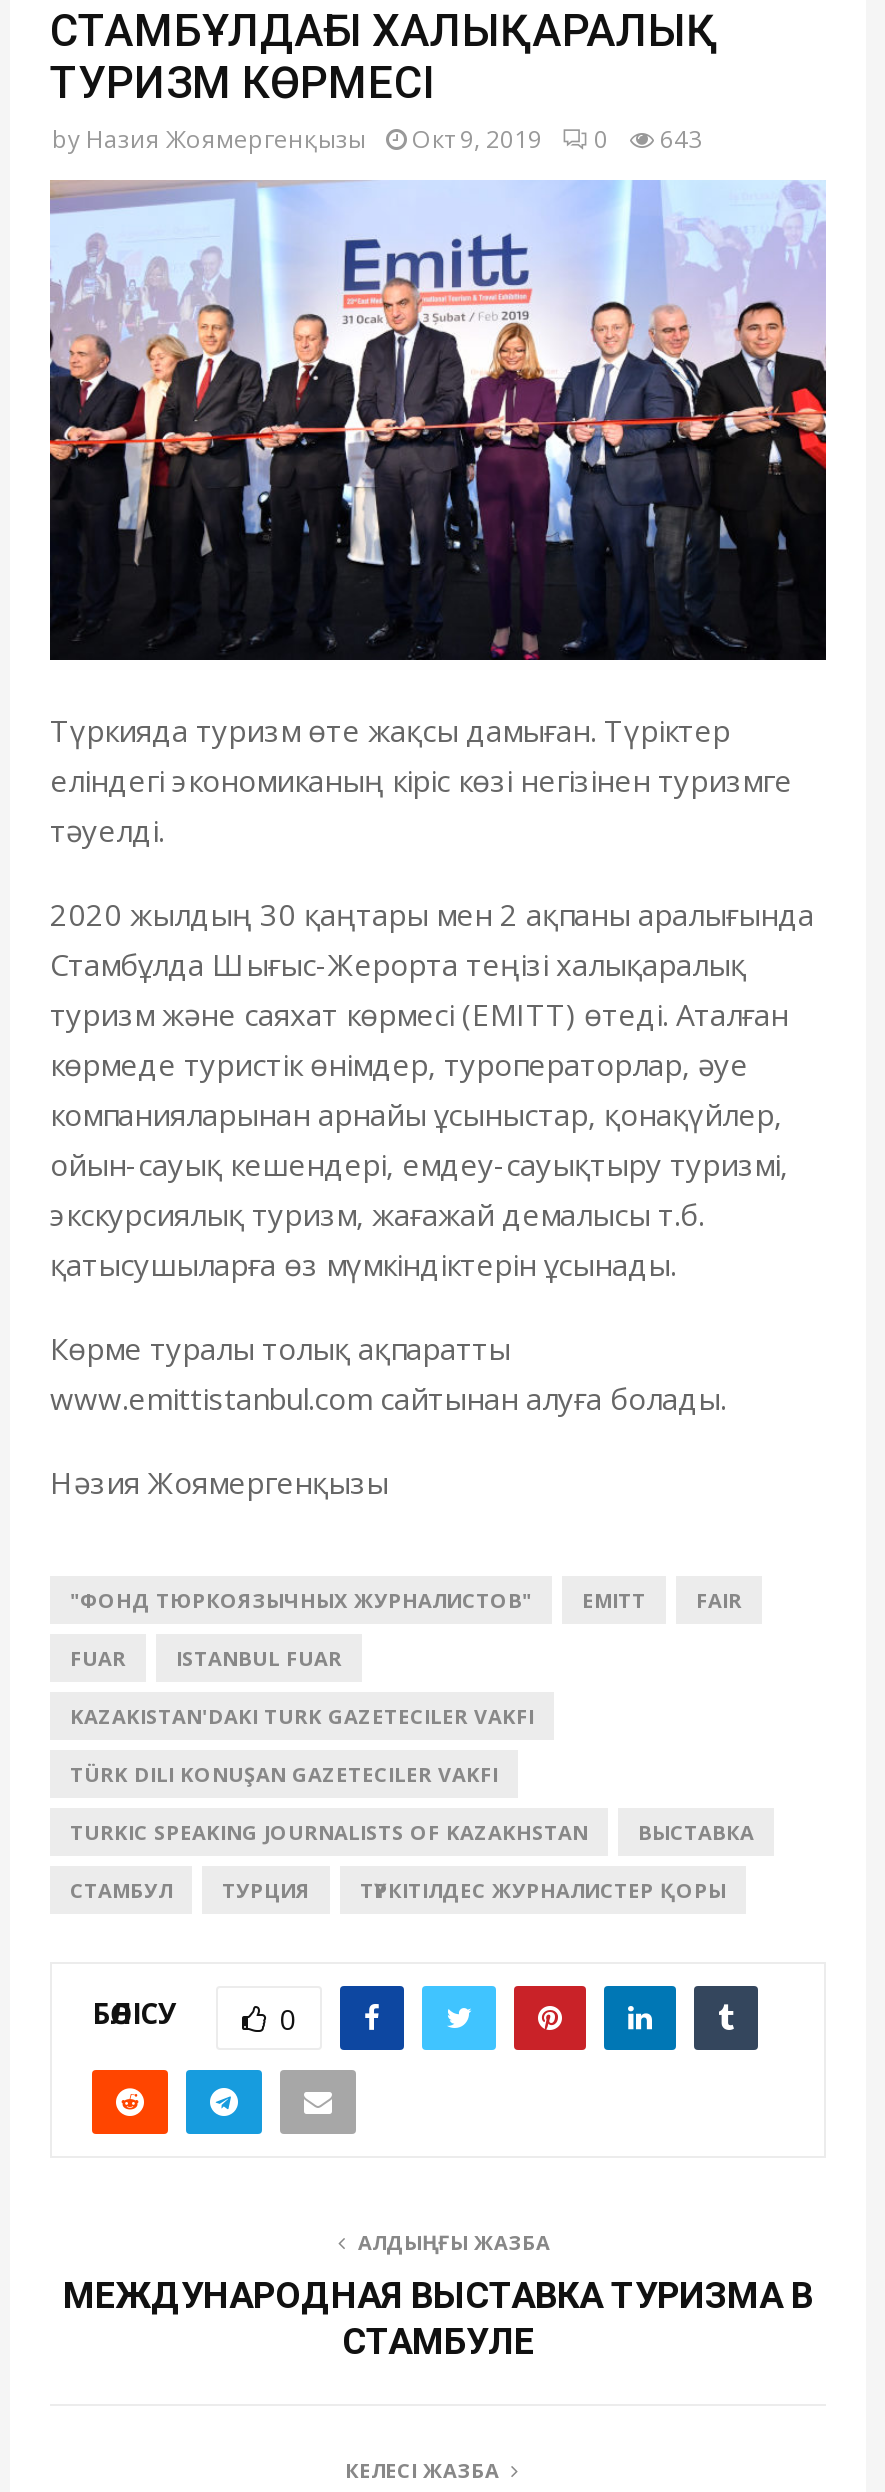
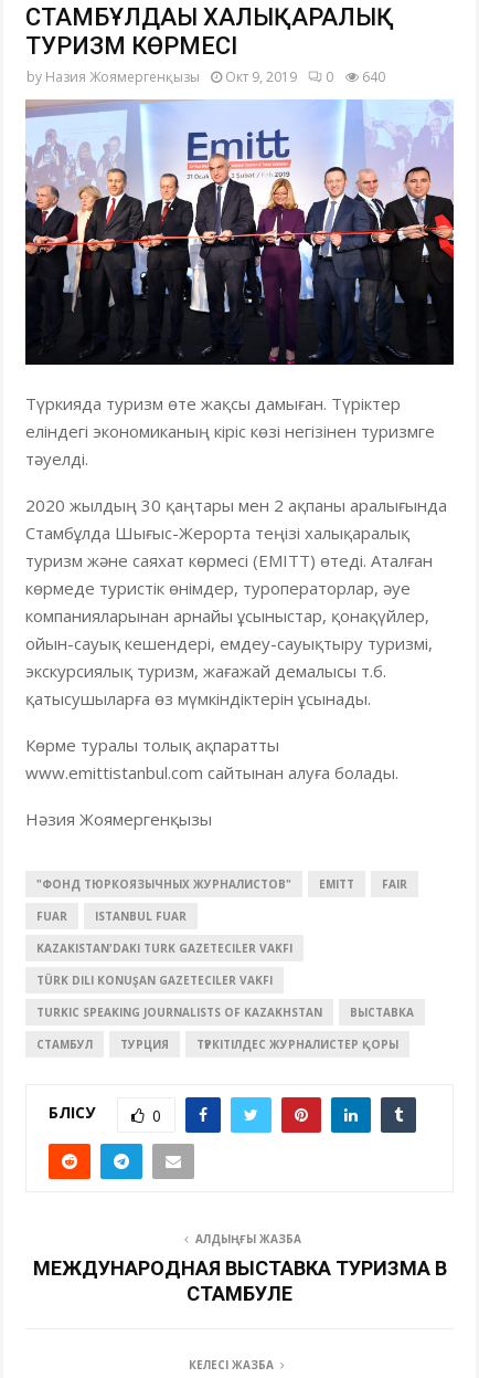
- by Назия Жоямергенқызы Окт 9, 2019 0 643
+ by Назия Жоямергенқызы Окт 9, 2019 0 640
